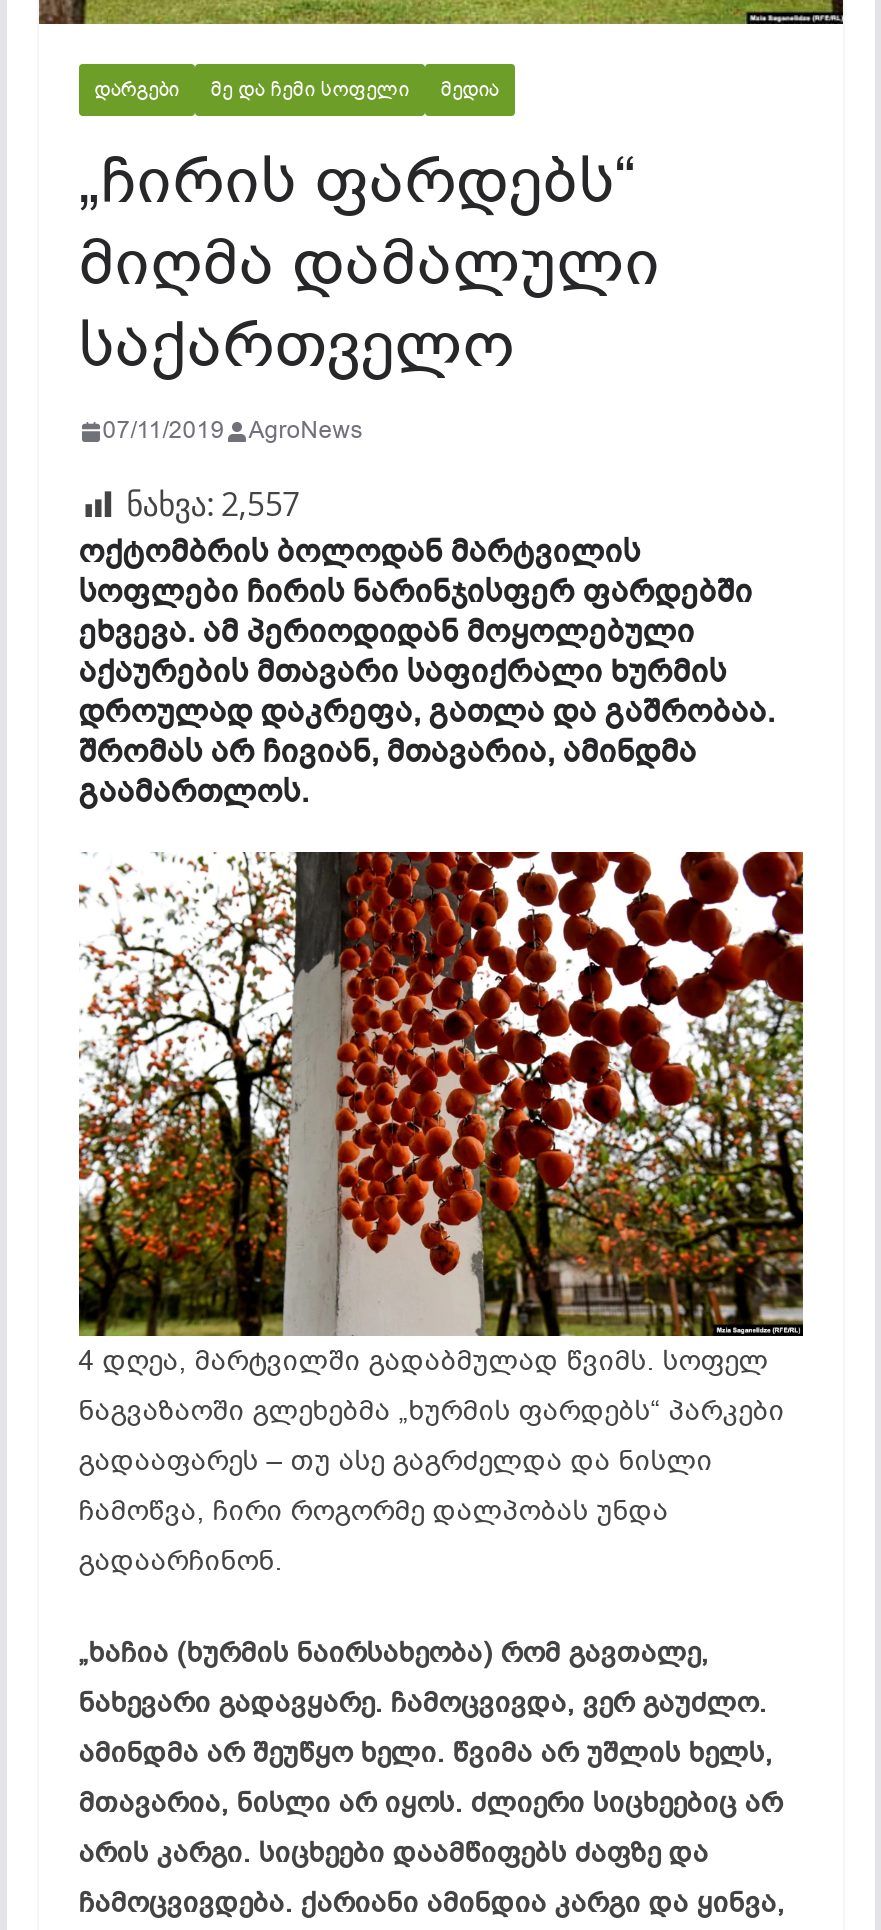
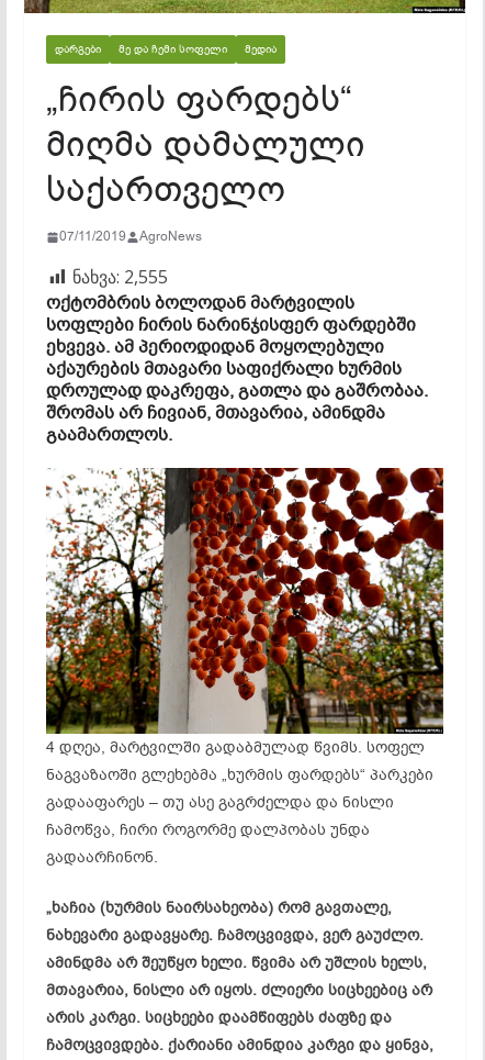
- ნახვა: 2,557
+ ნახვა: 2,555
